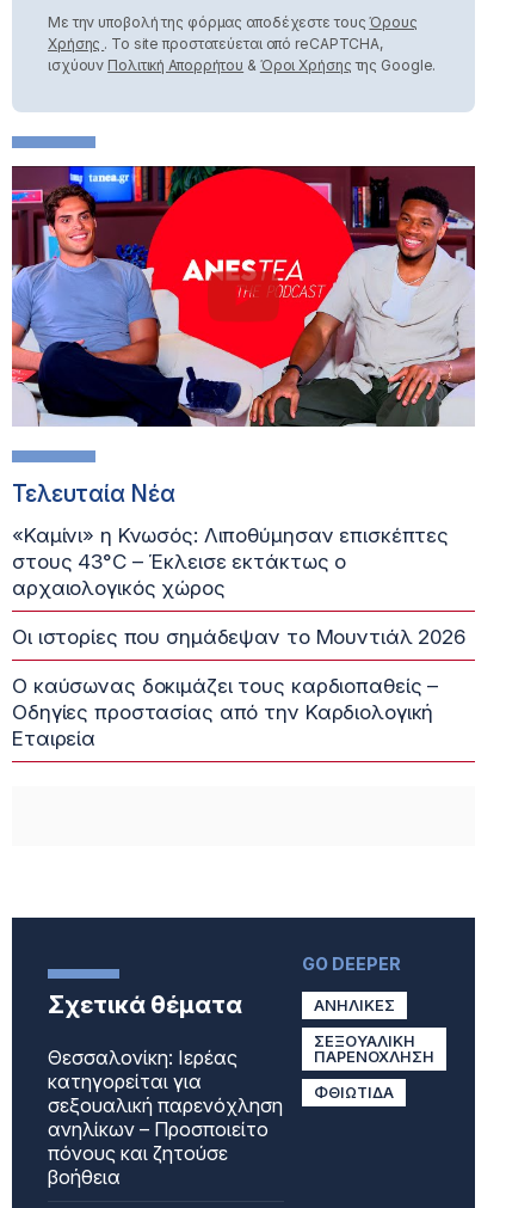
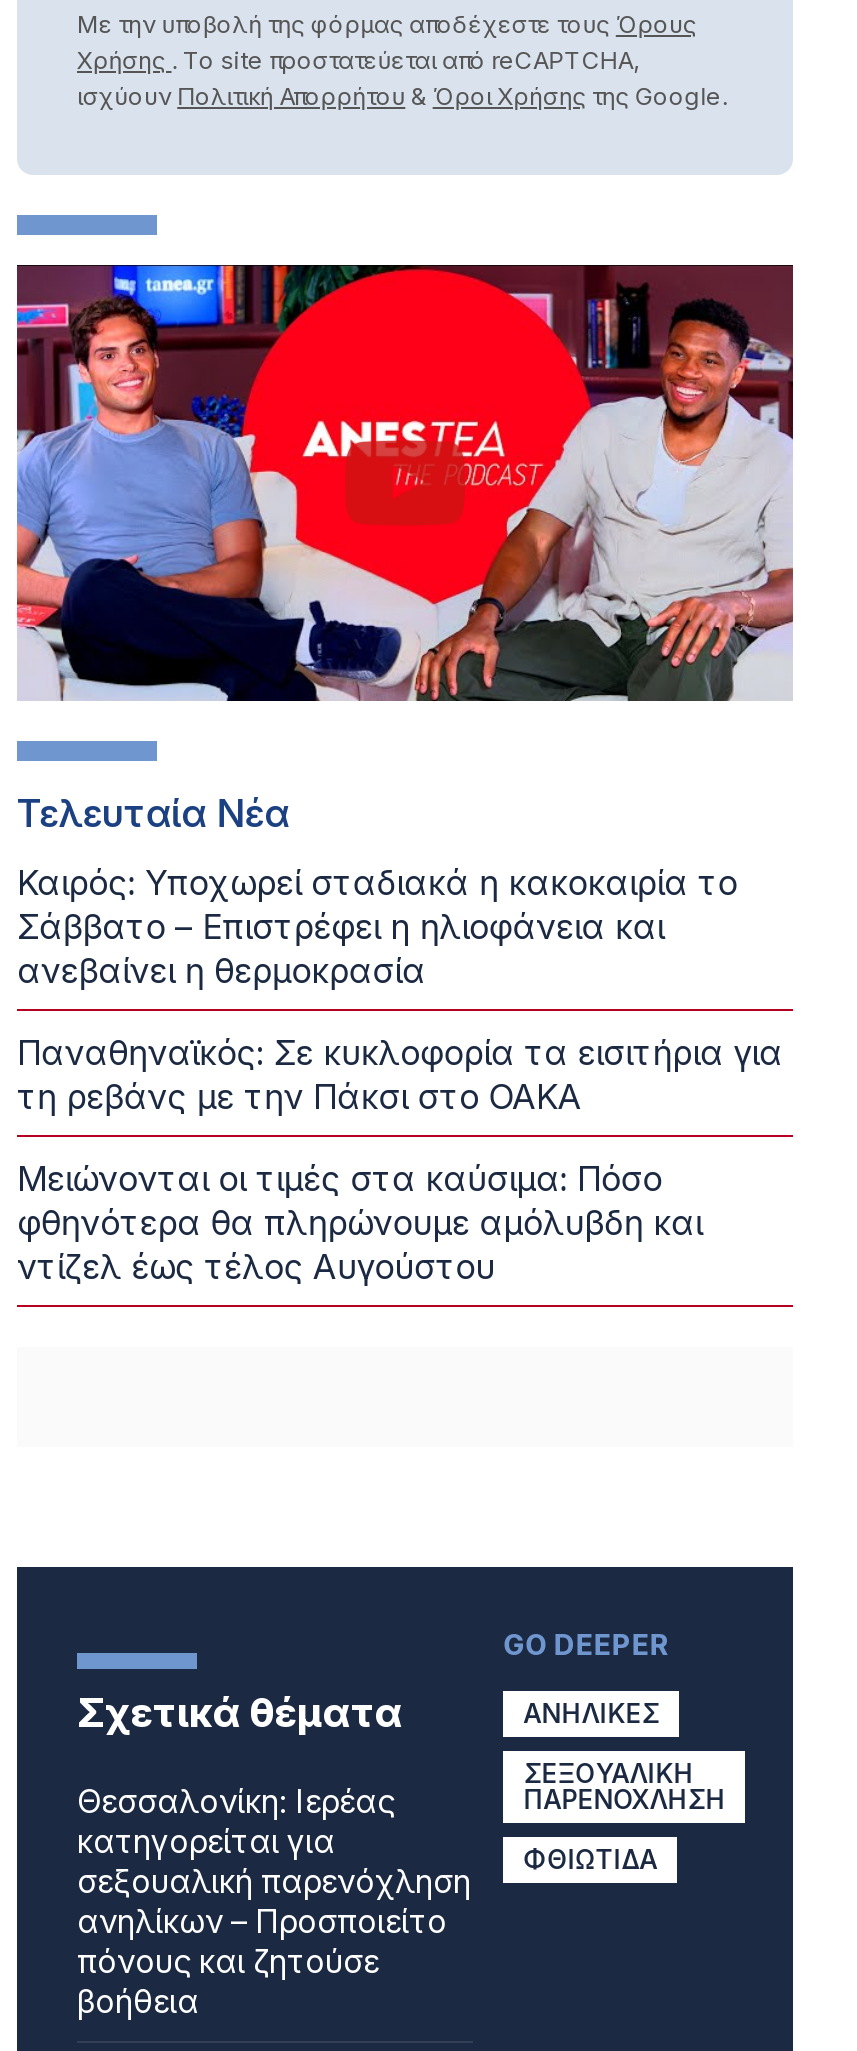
- «Καμίνι» η Κνωσός: Λιποθύμησαν επισκέπτες
- στους 43°C – Έκλεισε εκτάκτως ο
- αρχαιολογικός χώρος
+ Καιρός: Υποχωρεί σταδιακά η κακοκαιρία το
+ Σάββατο – Επιστρέφει η ηλιοφάνεια και
+ ανεβαίνει η θερμοκρασία

- Οι ιστορίες που σημάδεψαν το Μουντιάλ 2026
+ Παναθηναϊκός: Σε κυκλοφορία τα εισιτήρια για
+ τη ρεβάνς με την Πάκσι στο ΟΑΚΑ

- Ο καύσωνας δοκιμάζει τους καρδιοπαθείς –
- Οδηγίες προστασίας από την Καρδιολογική
- Εταιρεία
+ Μειώνονται οι τιμές στα καύσιμα: Πόσο
+ φθηνότερα θα πληρώνουμε αμόλυβδη και
+ ντίζελ έως τέλος Αυγούστου
